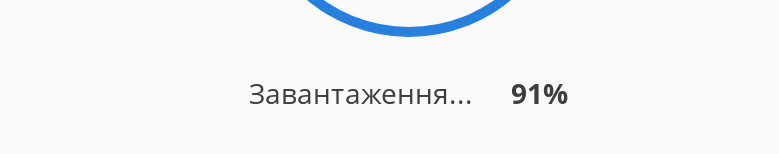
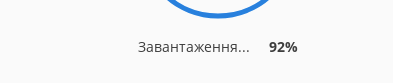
- Завантаження... 91%
+ Завантаження... 92%
